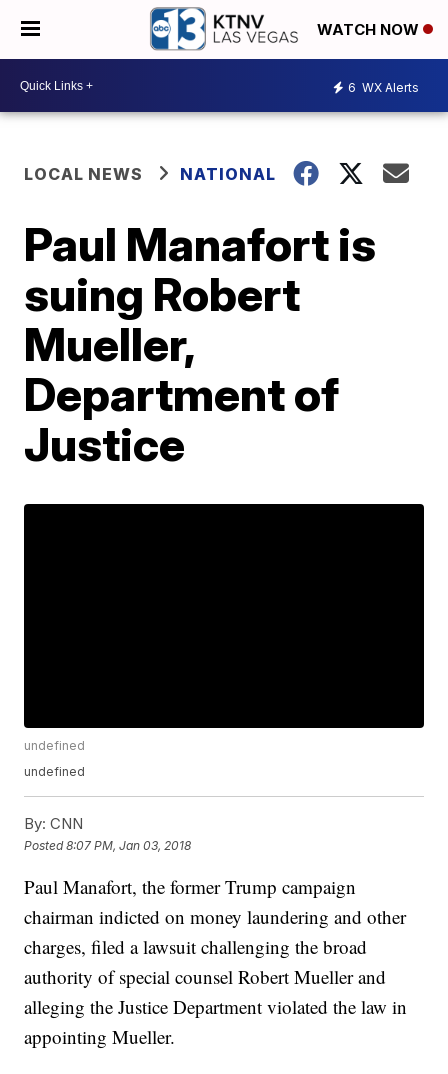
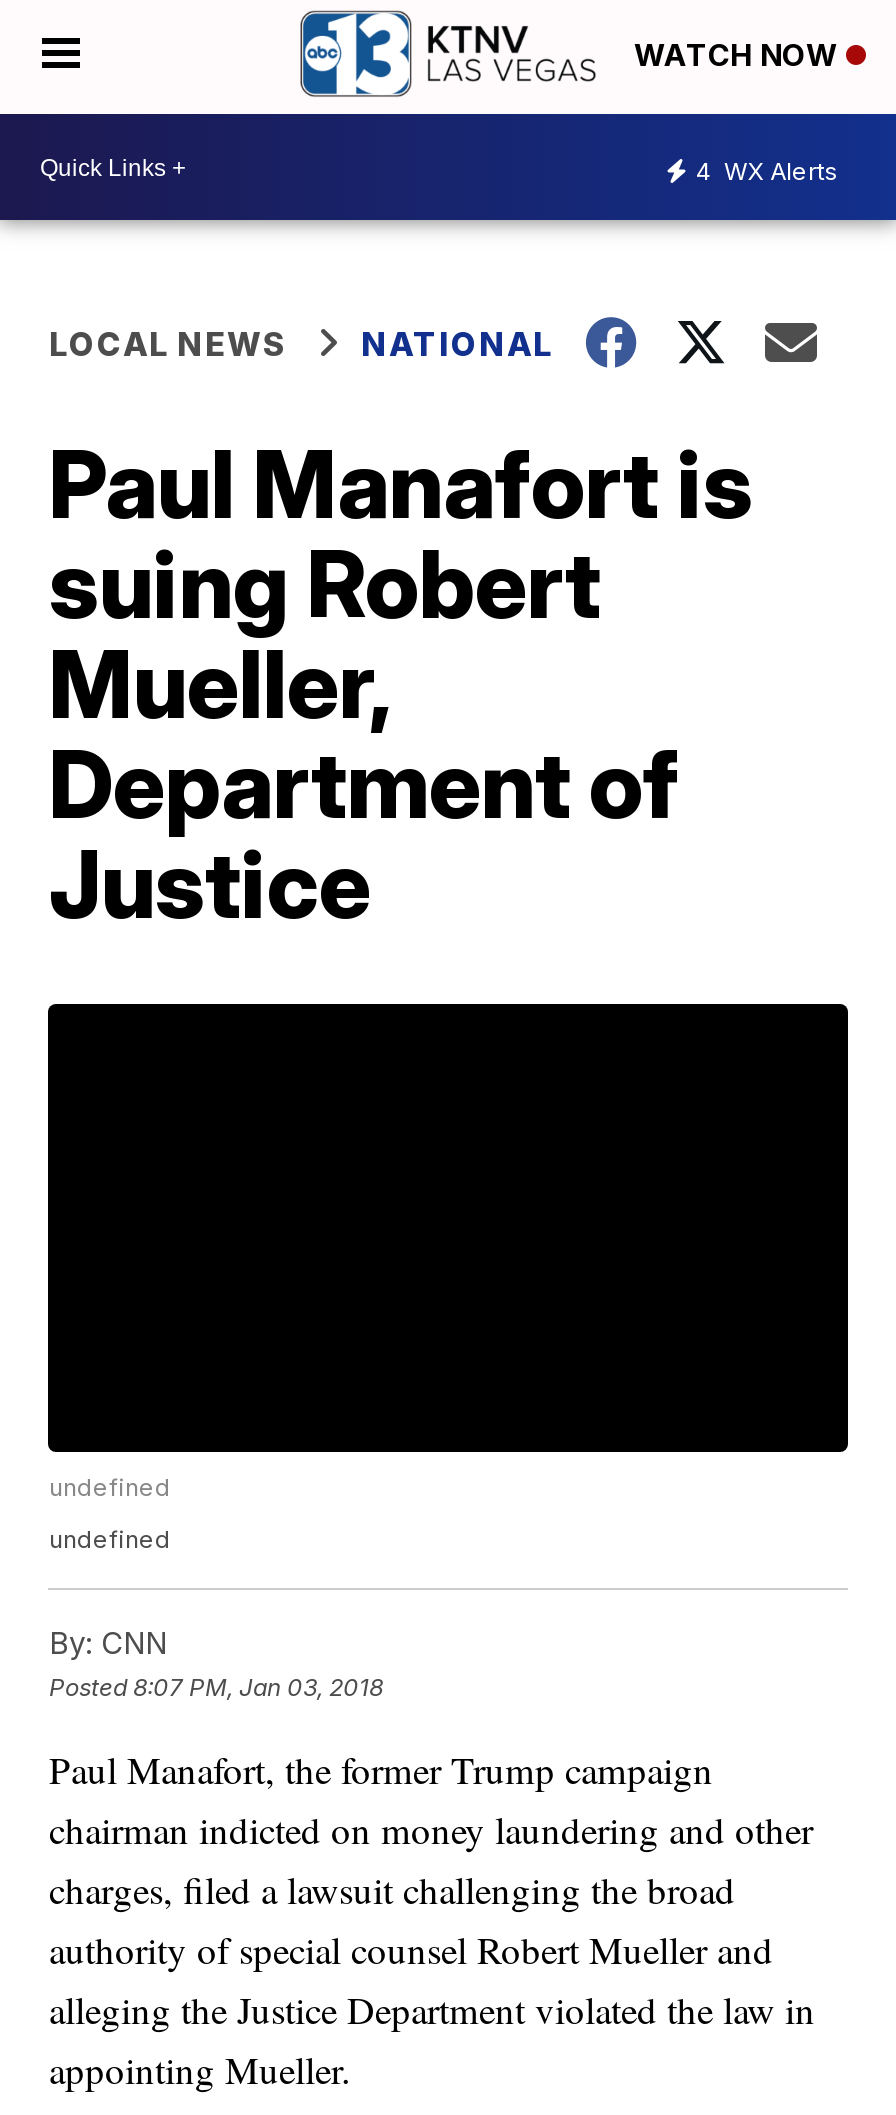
- 6 WX Alerts
+ 4 WX Alerts
